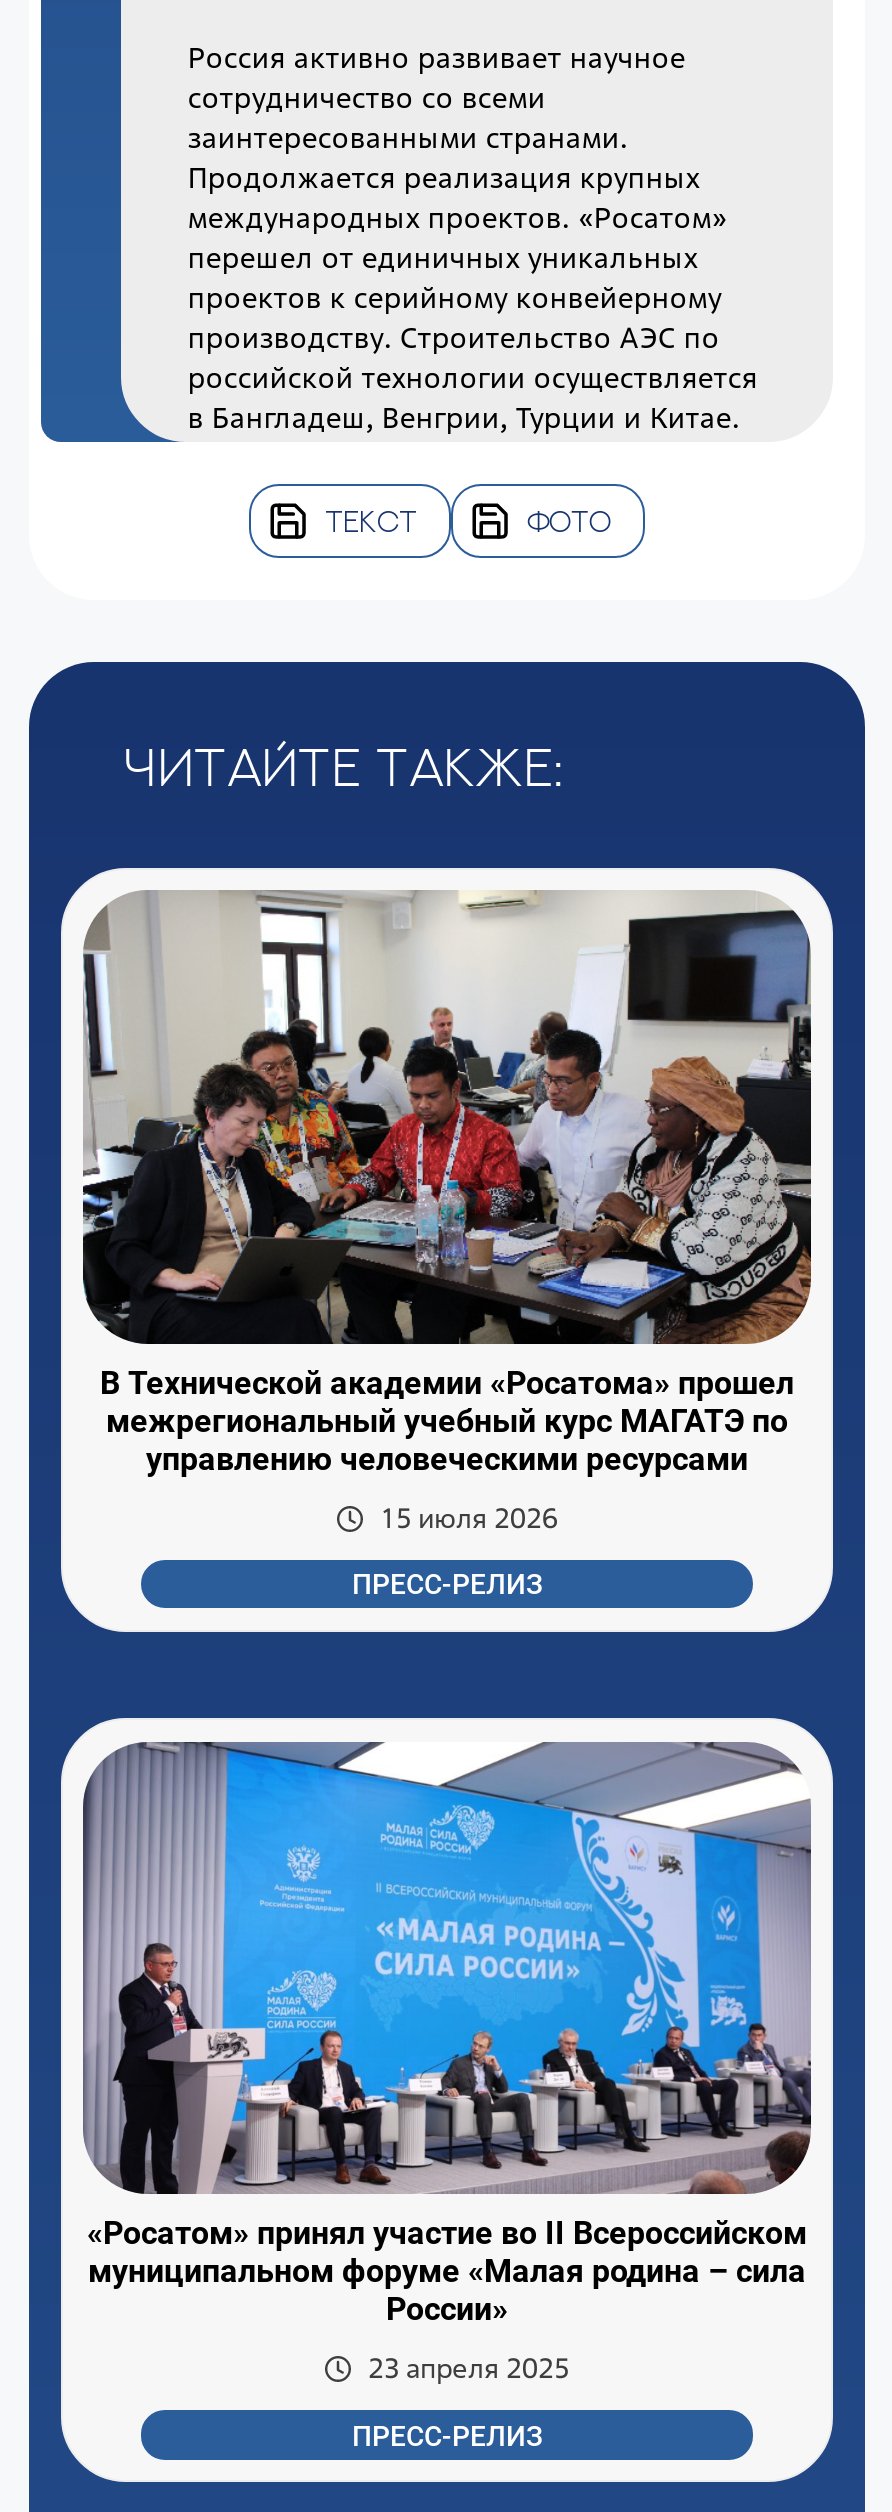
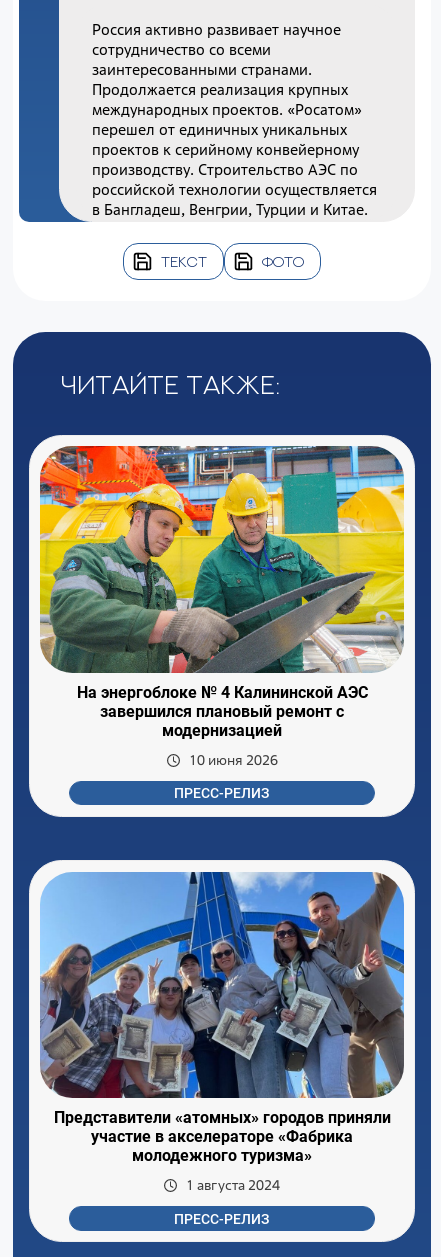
- [image]
- В Технической академии «Росатома» прошел
- межрегиональный учебный курс МАГАТЭ по
- управлению человеческими ресурсами
+ [image]
+ На энергоблоке № 4 Калининской АЭС
+ завершился плановый ремонт с
+ модернизацией

- 15 июля 2026
+ 10 июня 2026

- [image]
- «Росатом» принял участие во II Всероссийском
- муниципальном форуме «Малая родина – сила
- России»
+ [image]
+ Представители «атомных» городов приняли
+ участие в акселераторе «Фабрика
+ молодежного туризма»

- 23 апреля 2025
+ 1 августа 2024
